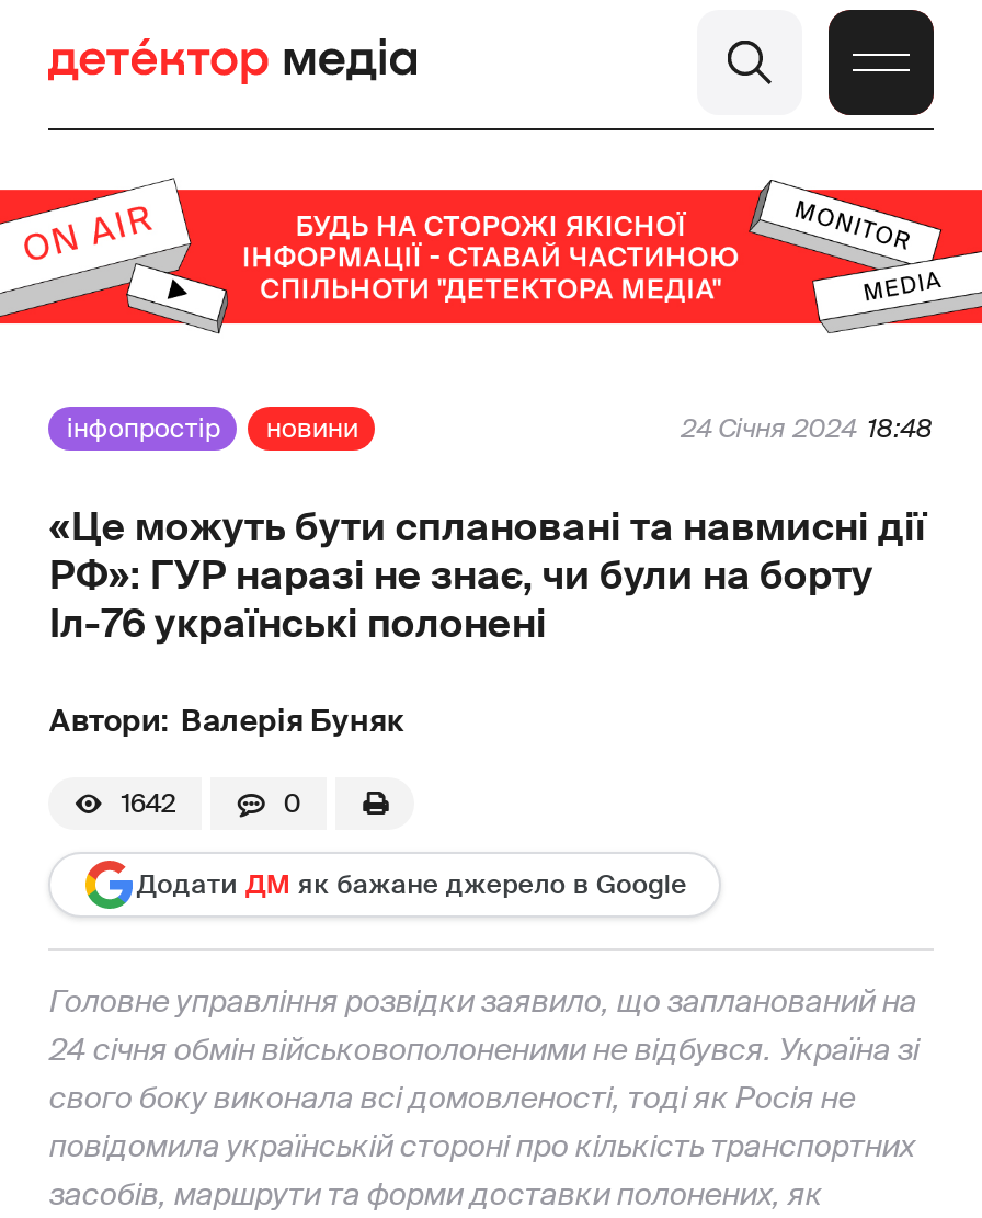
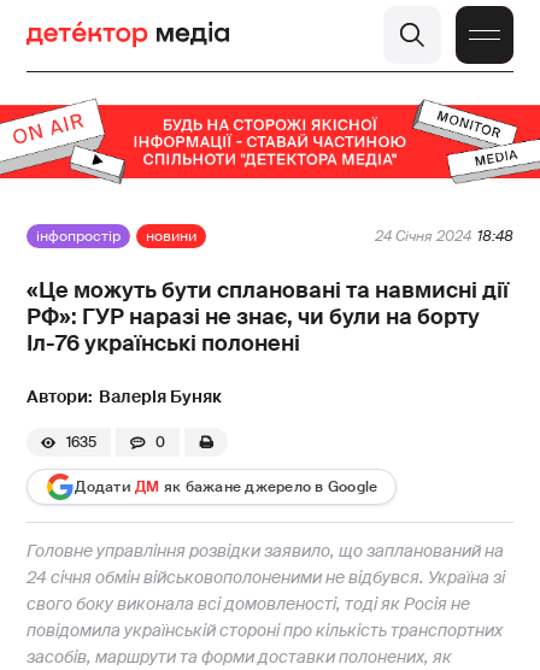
- 1642
+ 1635
